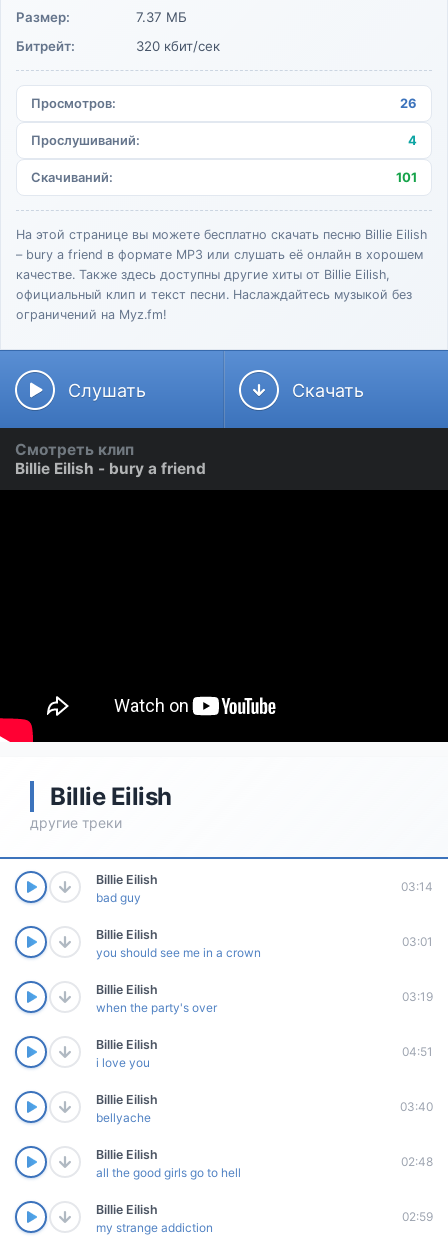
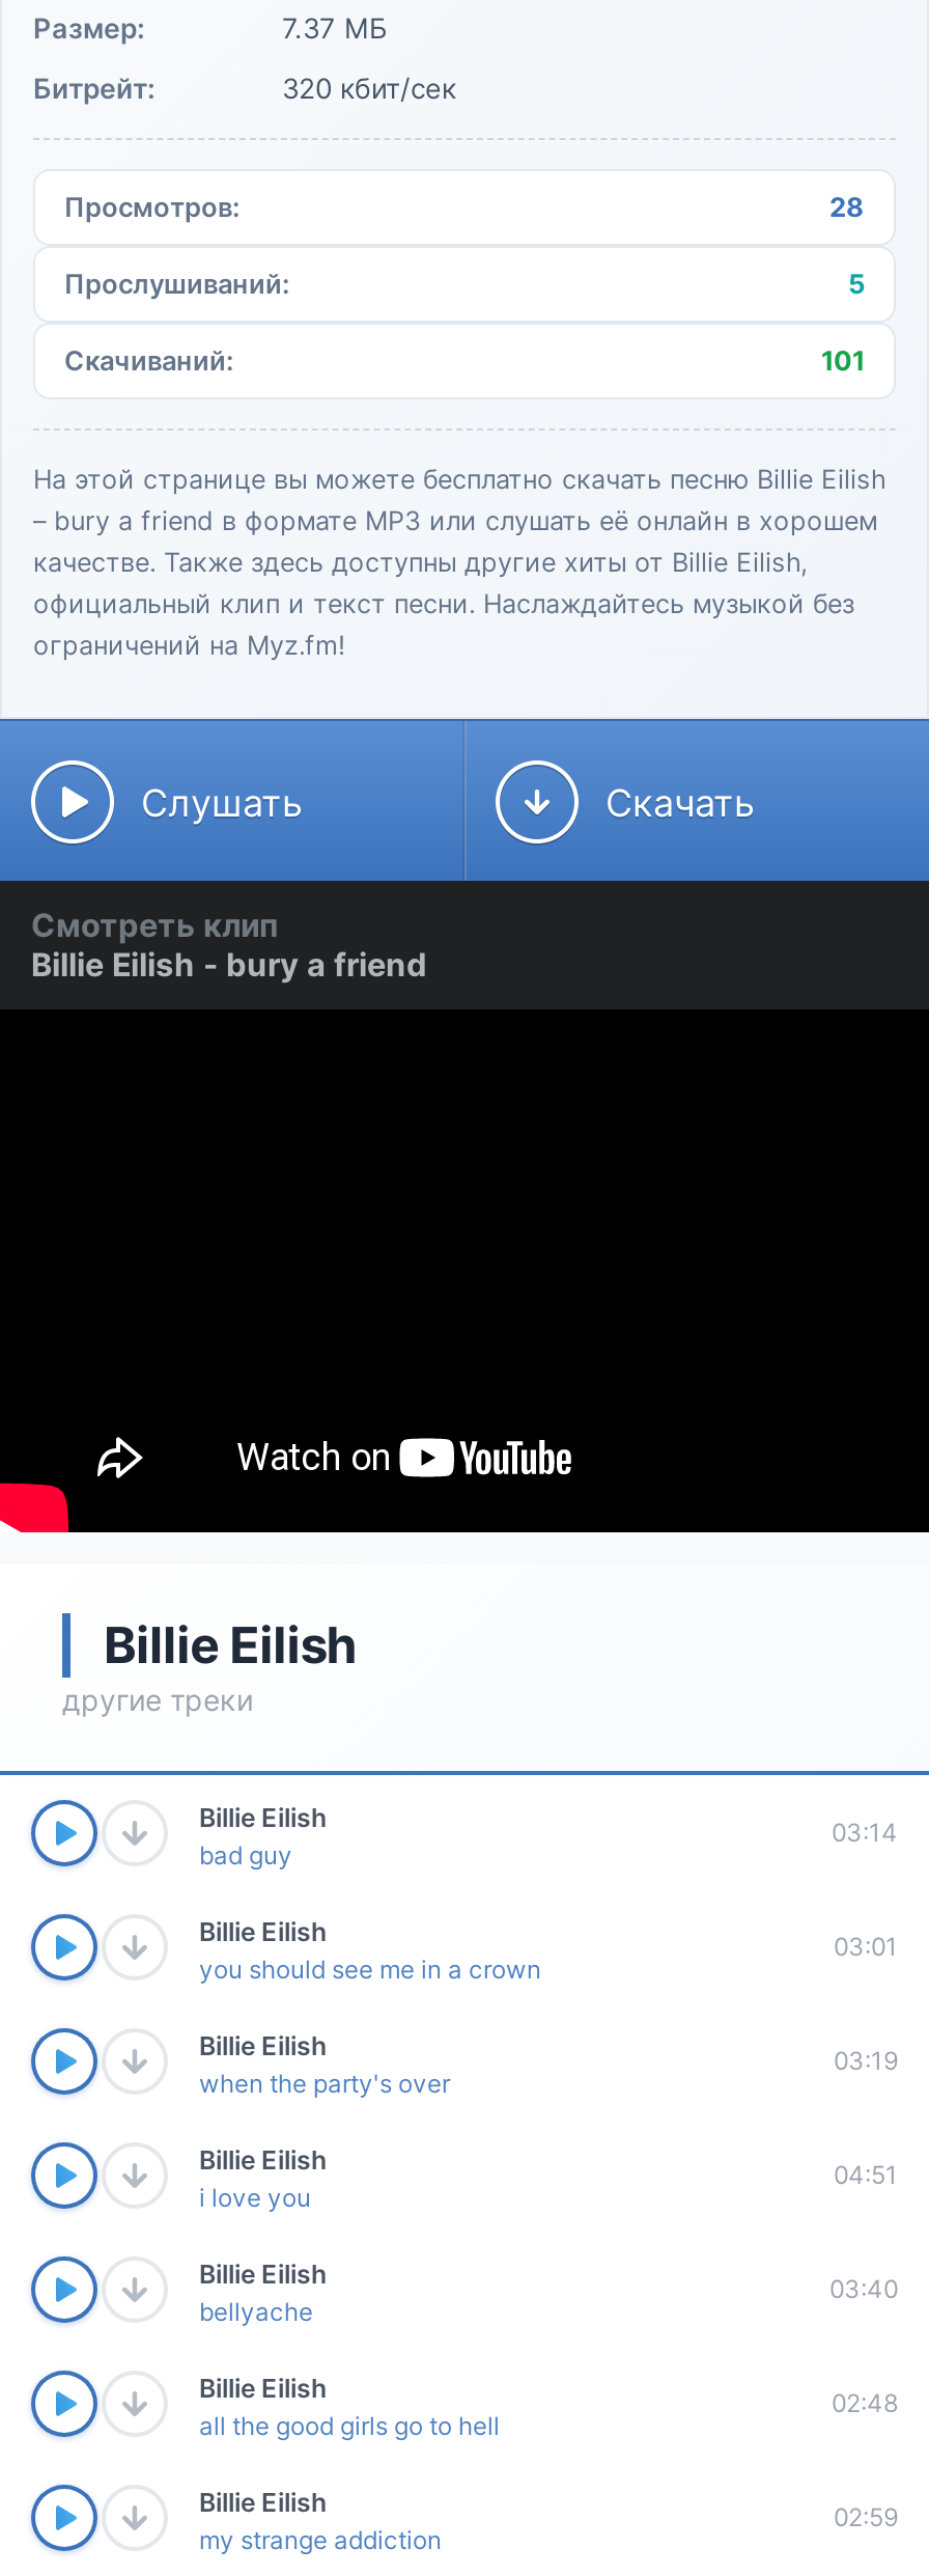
- 26
+ 28

- 4
+ 5
